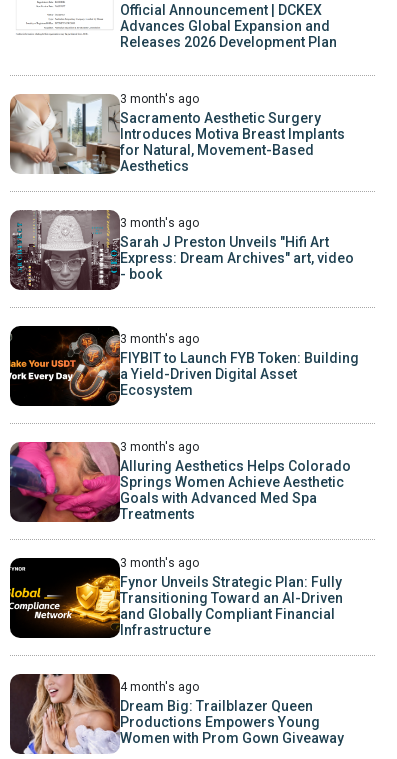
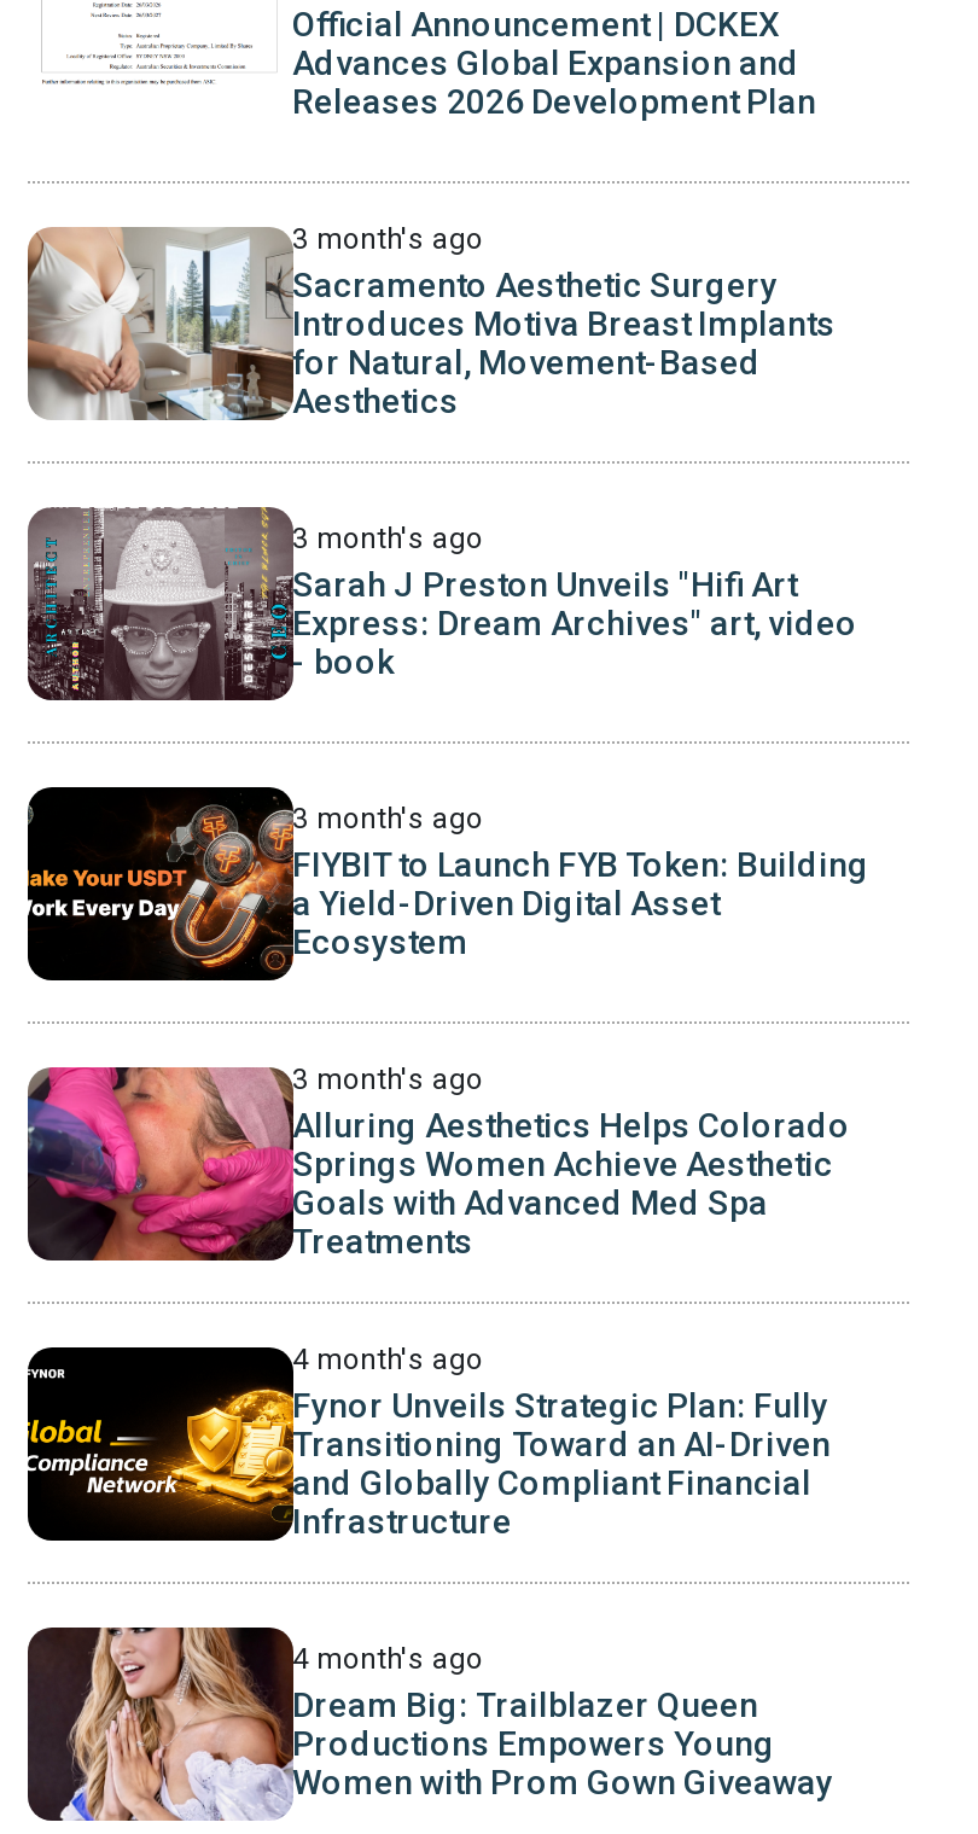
- 3 month's ago
+ 4 month's ago
